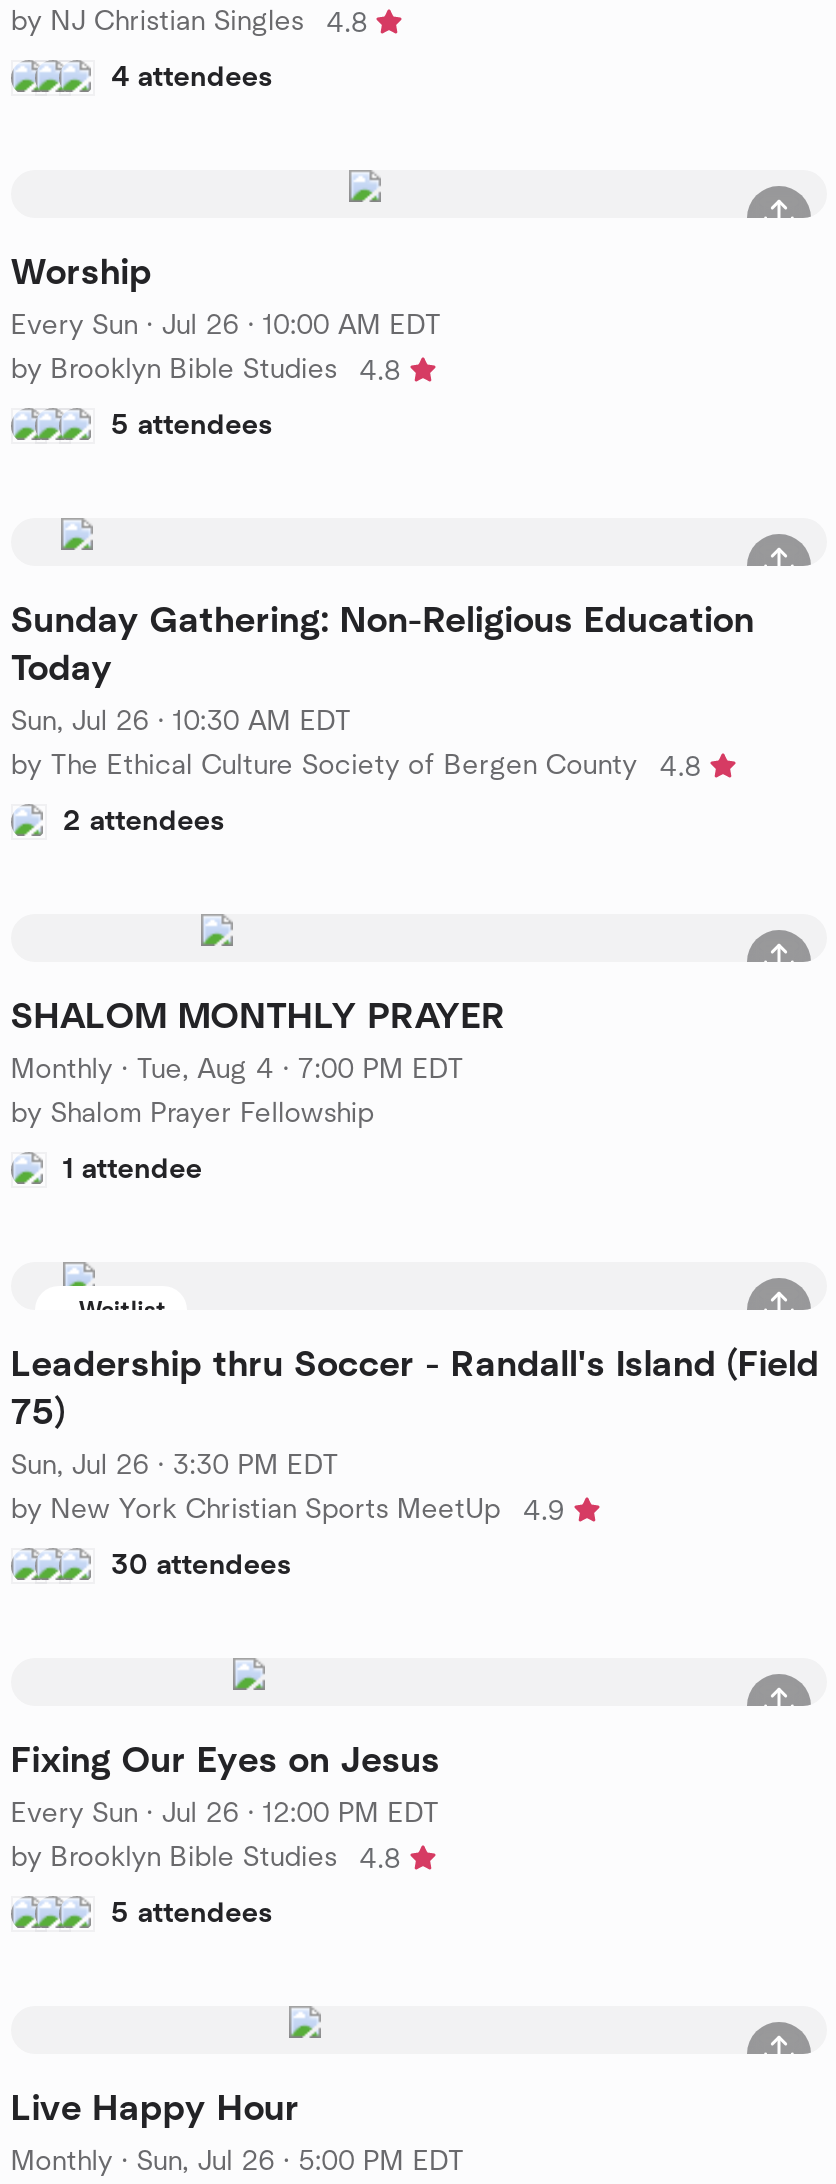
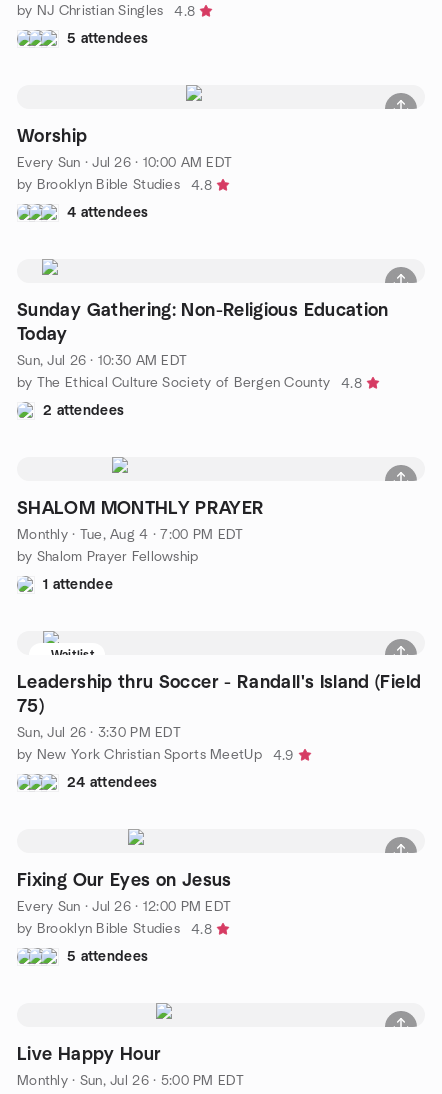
- 4 attendees
+ 5 attendees

- 5 attendees
+ 4 attendees

- 30 attendees
+ 24 attendees
